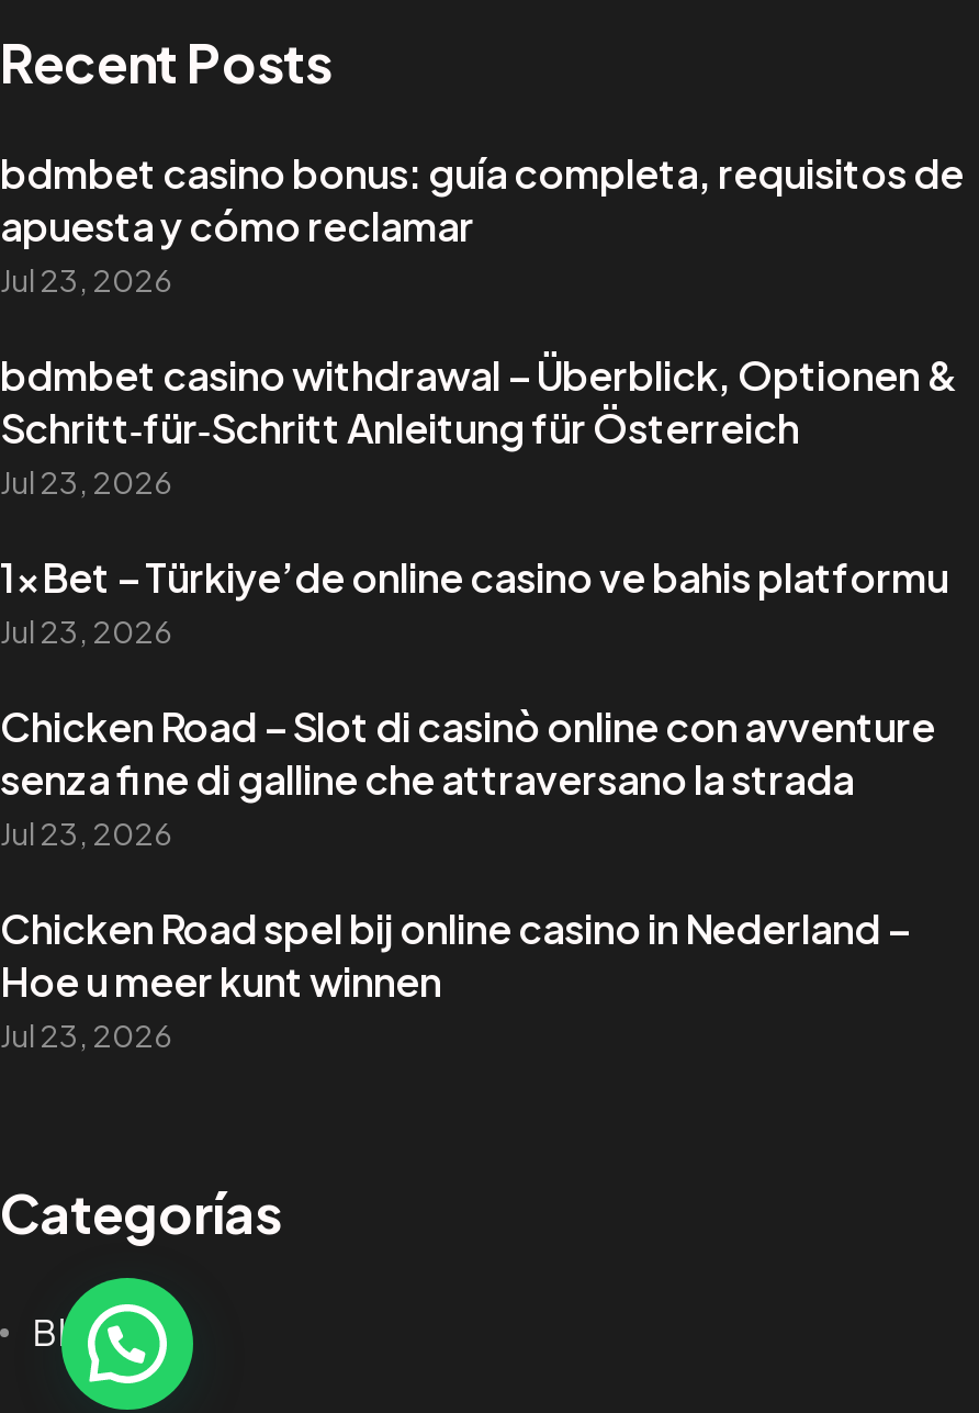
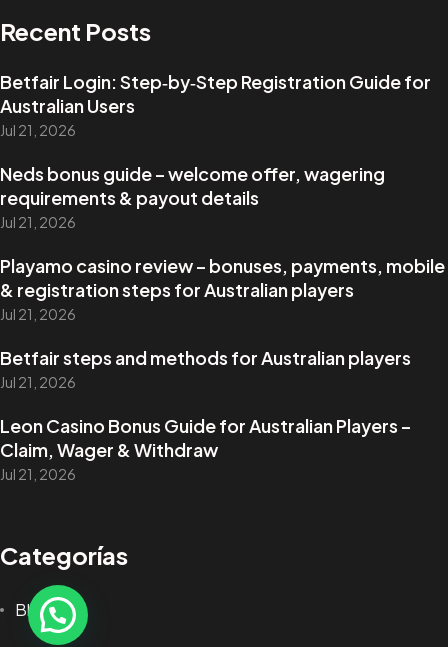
- bdmbet casino bonus: guía completa, requisitos de
- apuesta y cómo reclamar
- Jul 23, 2026
+ Betfair Login: Step‑by‑Step Registration Guide for
+ Australian Users
+ Jul 21, 2026

- bdmbet casino withdrawal – Überblick, Optionen &
- Schritt‑für‑Schritt Anleitung für Österreich
- Jul 23, 2026
+ Neds bonus guide – welcome offer, wagering
+ requirements & payout details
+ Jul 21, 2026

- 1xBet – Türkiye’de online casino ve bahis platformu
- Jul 23, 2026
+ Playamo casino review – bonuses, payments, mobile
+ & registration steps for Australian players
+ Jul 21, 2026

- Chicken Road – Slot di casinò online con avventure
- senza fine di galline che attraversano la strada
- Jul 23, 2026
+ Betfair steps and methods for Australian players
+ Jul 21, 2026

- Chicken Road spel bij online casino in Nederland –
- Hoe u meer kunt winnen
- Jul 23, 2026
+ Leon Casino Bonus Guide for Australian Players –
+ Claim, Wager & Withdraw
+ Jul 21, 2026
